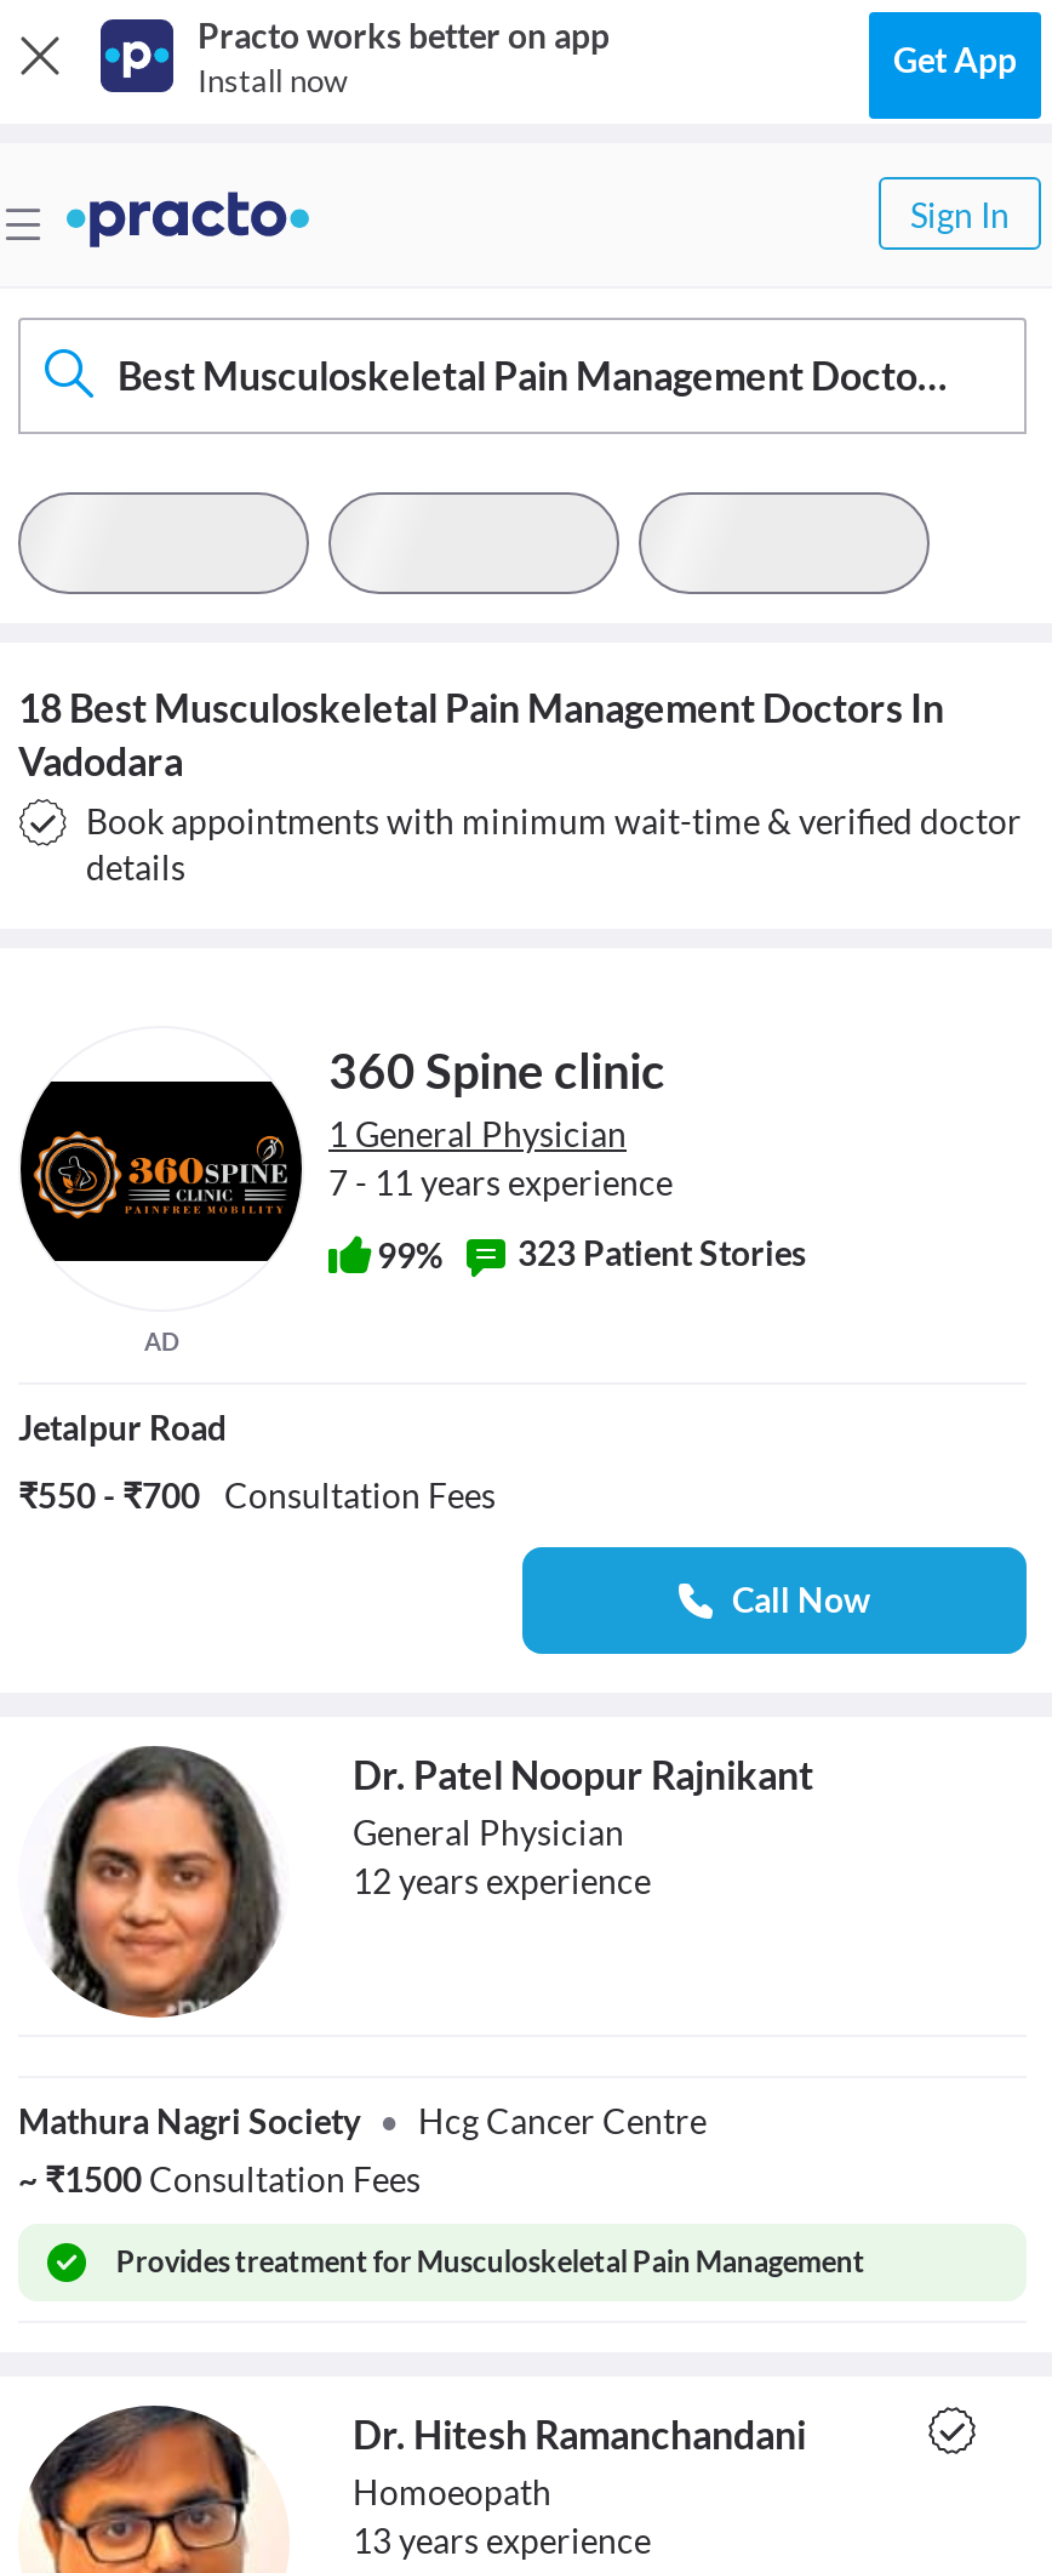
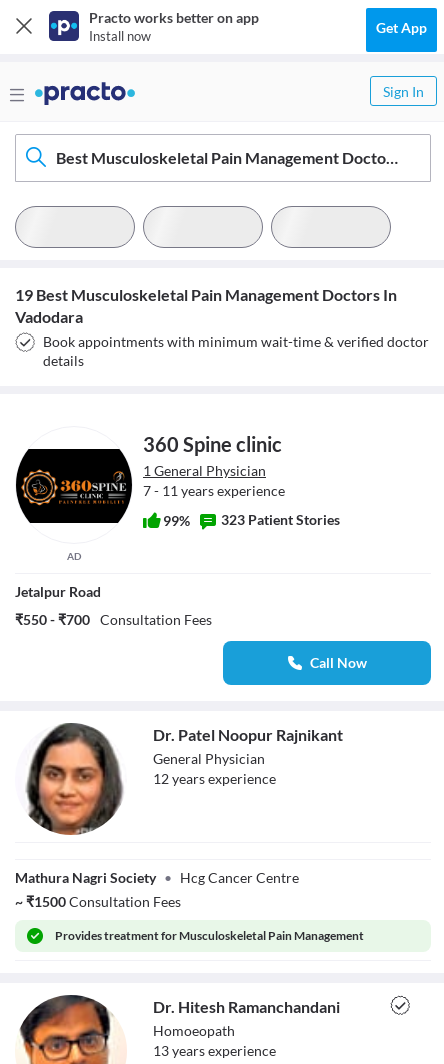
- 18 Best Musculoskeletal Pain Management Doctors In
+ 19 Best Musculoskeletal Pain Management Doctors In
